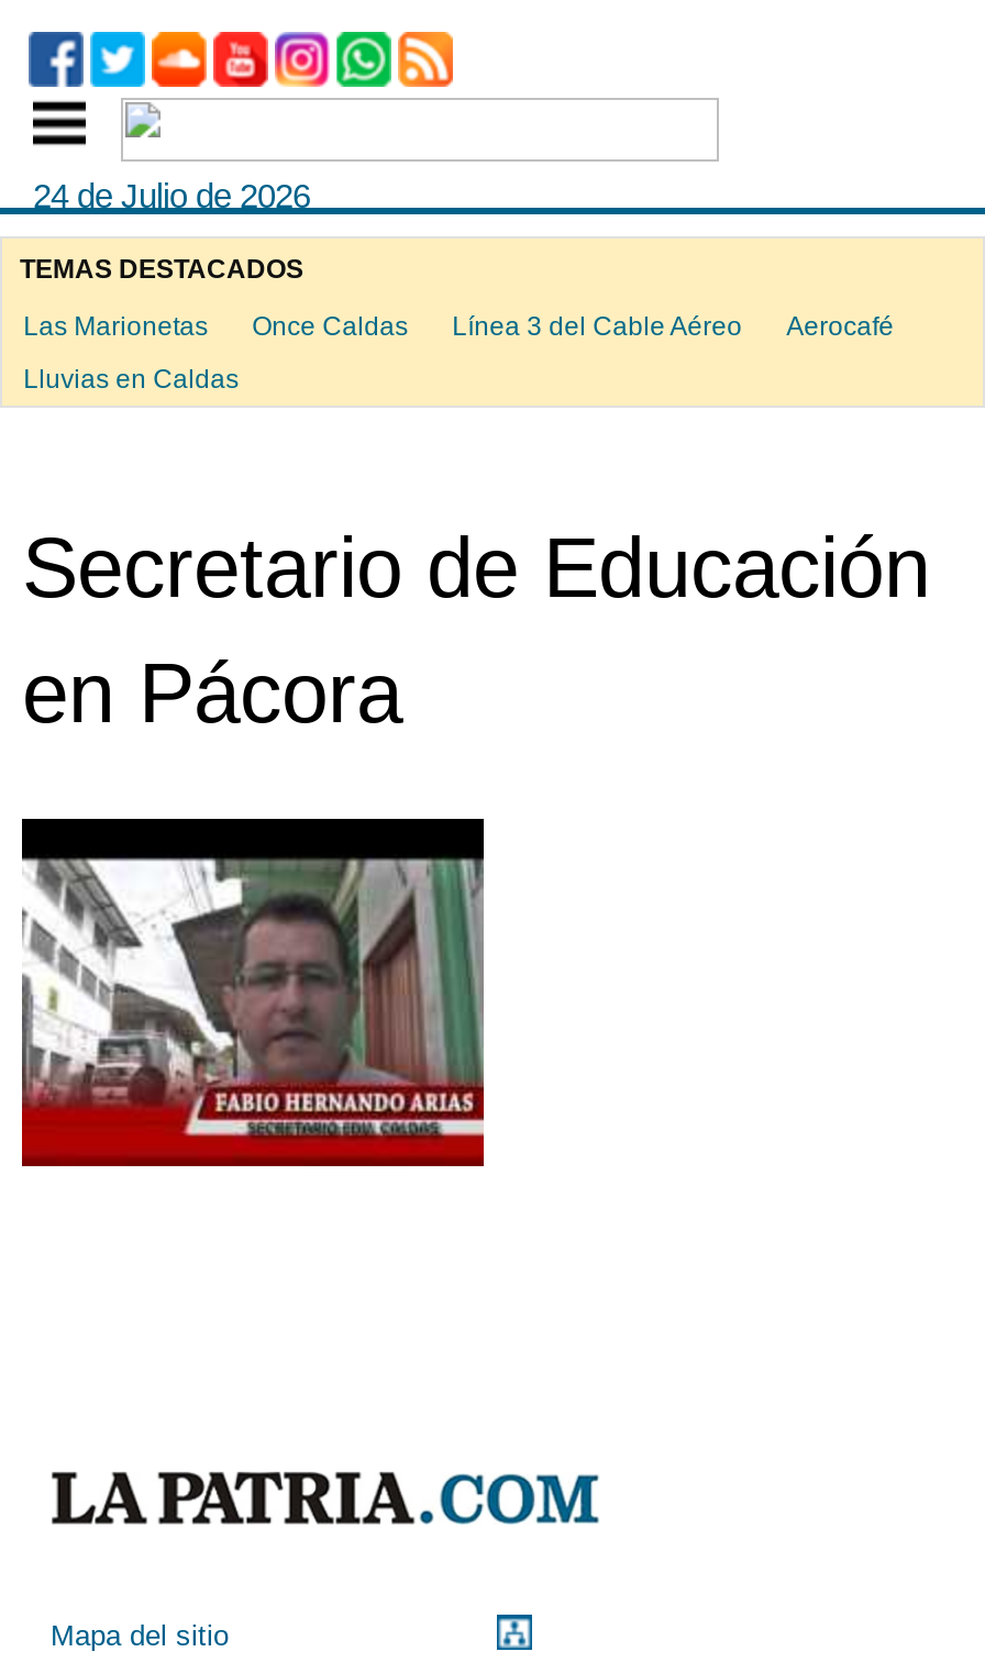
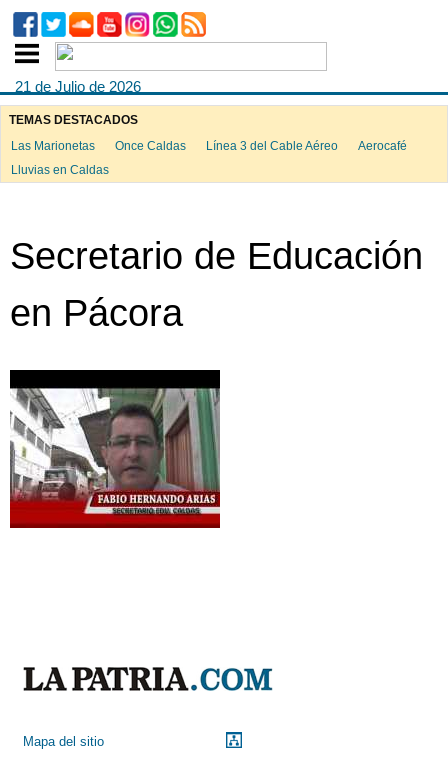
- 24 de Julio de 2026
+ 21 de Julio de 2026
